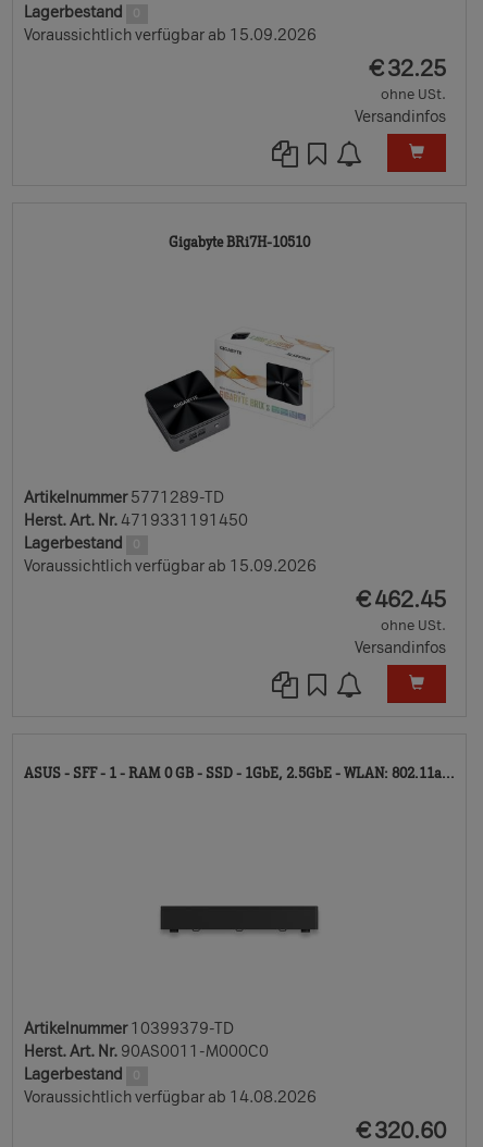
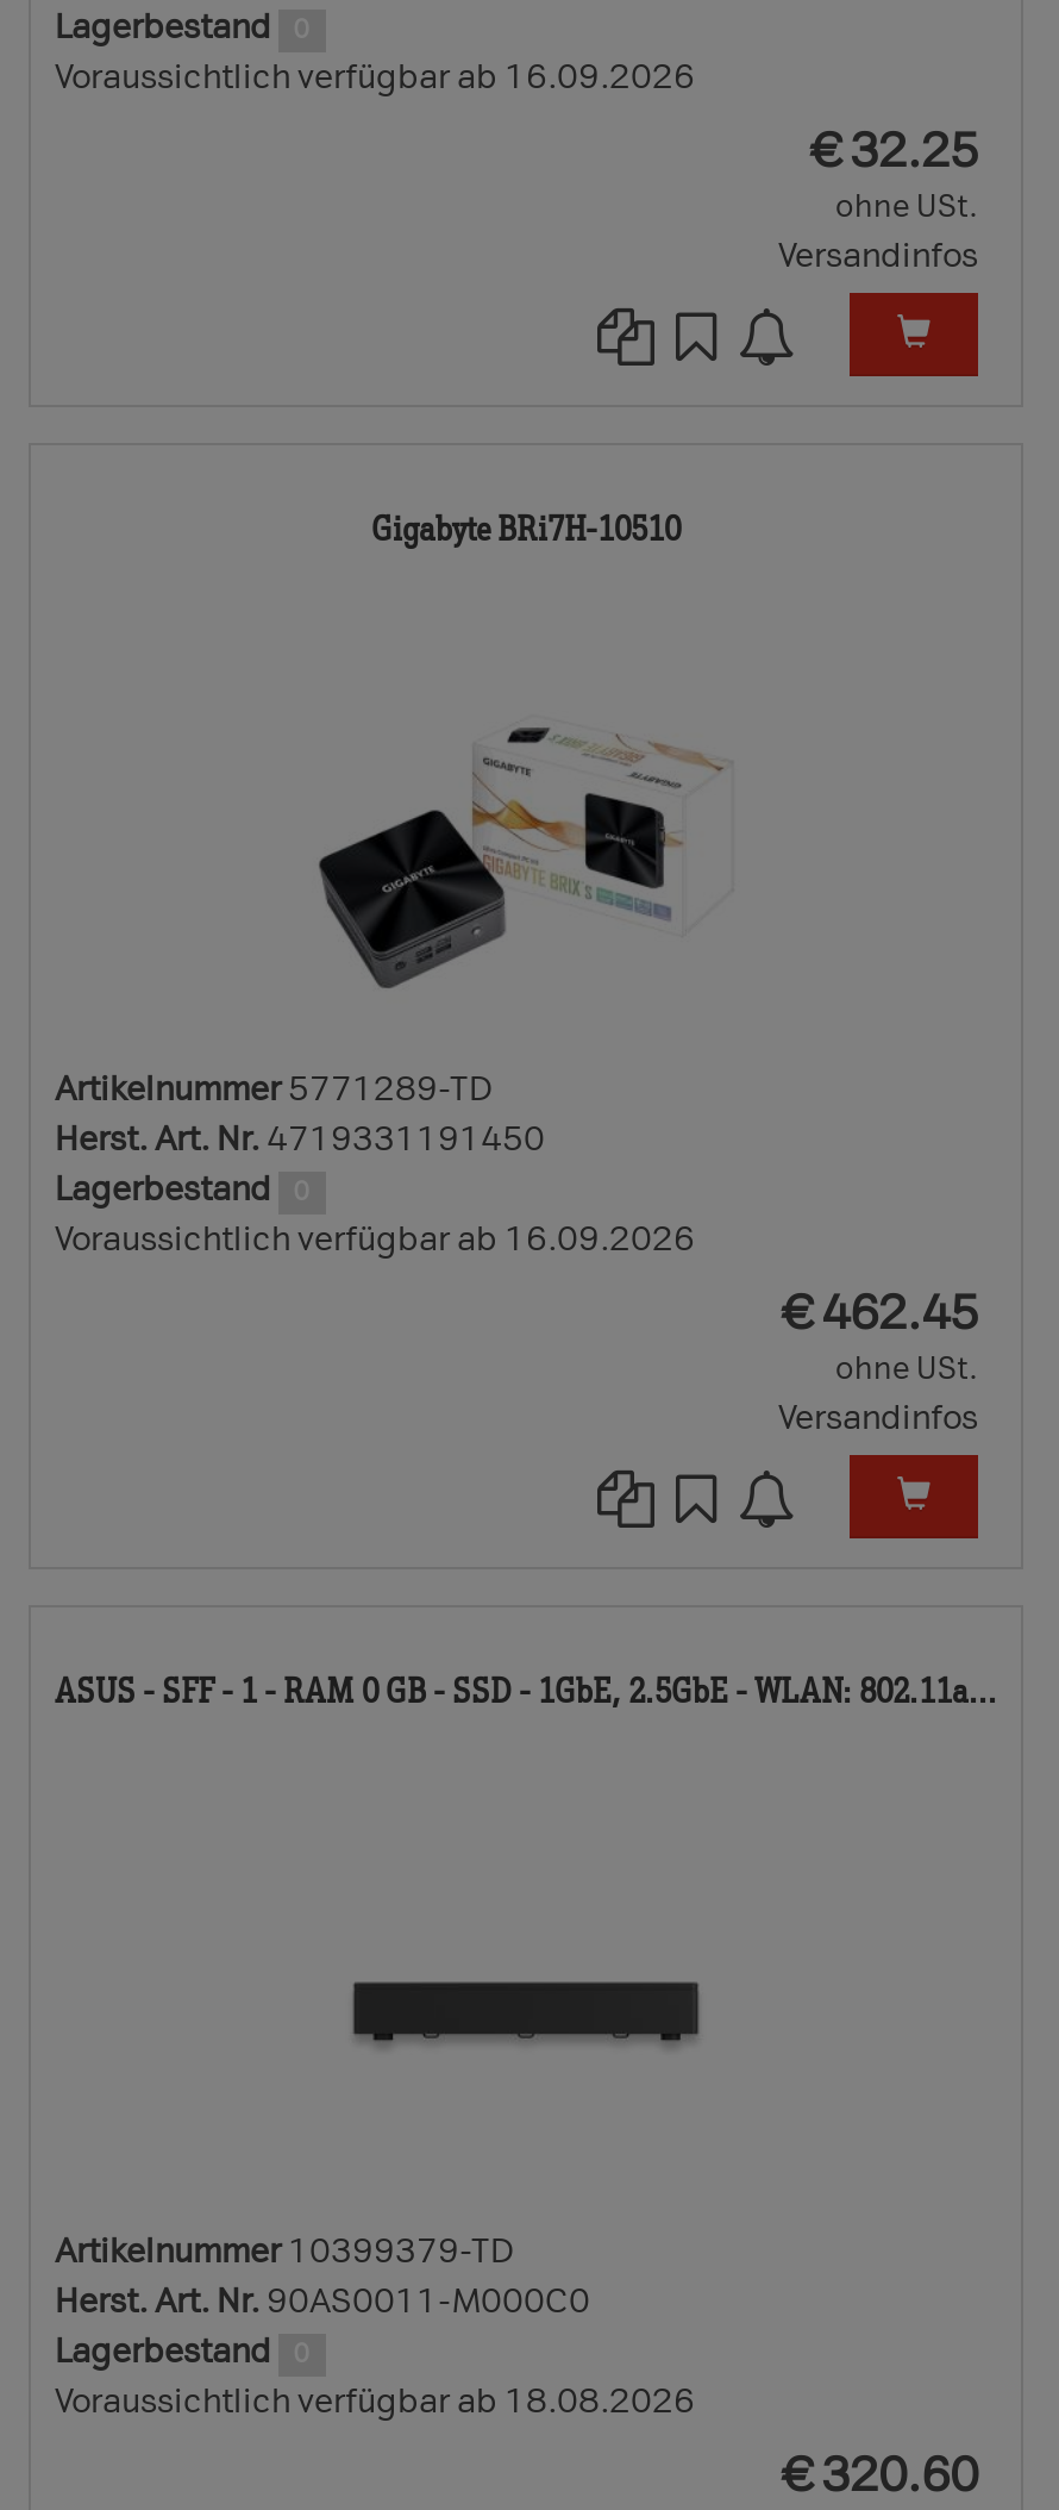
- Voraussichtlich verfügbar ab 15.09.2026
+ Voraussichtlich verfügbar ab 16.09.2026

- Voraussichtlich verfügbar ab 15.09.2026
+ Voraussichtlich verfügbar ab 16.09.2026

- Voraussichtlich verfügbar ab 14.08.2026
+ Voraussichtlich verfügbar ab 18.08.2026
